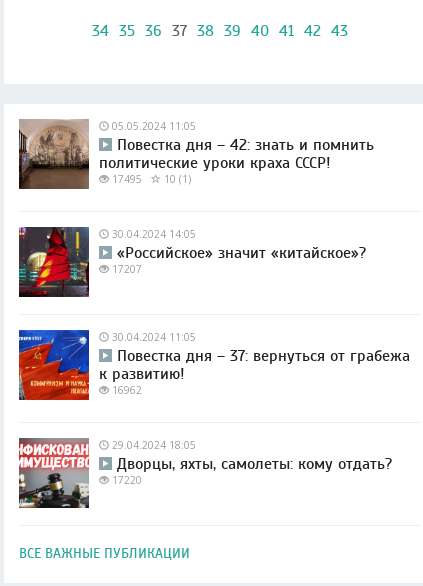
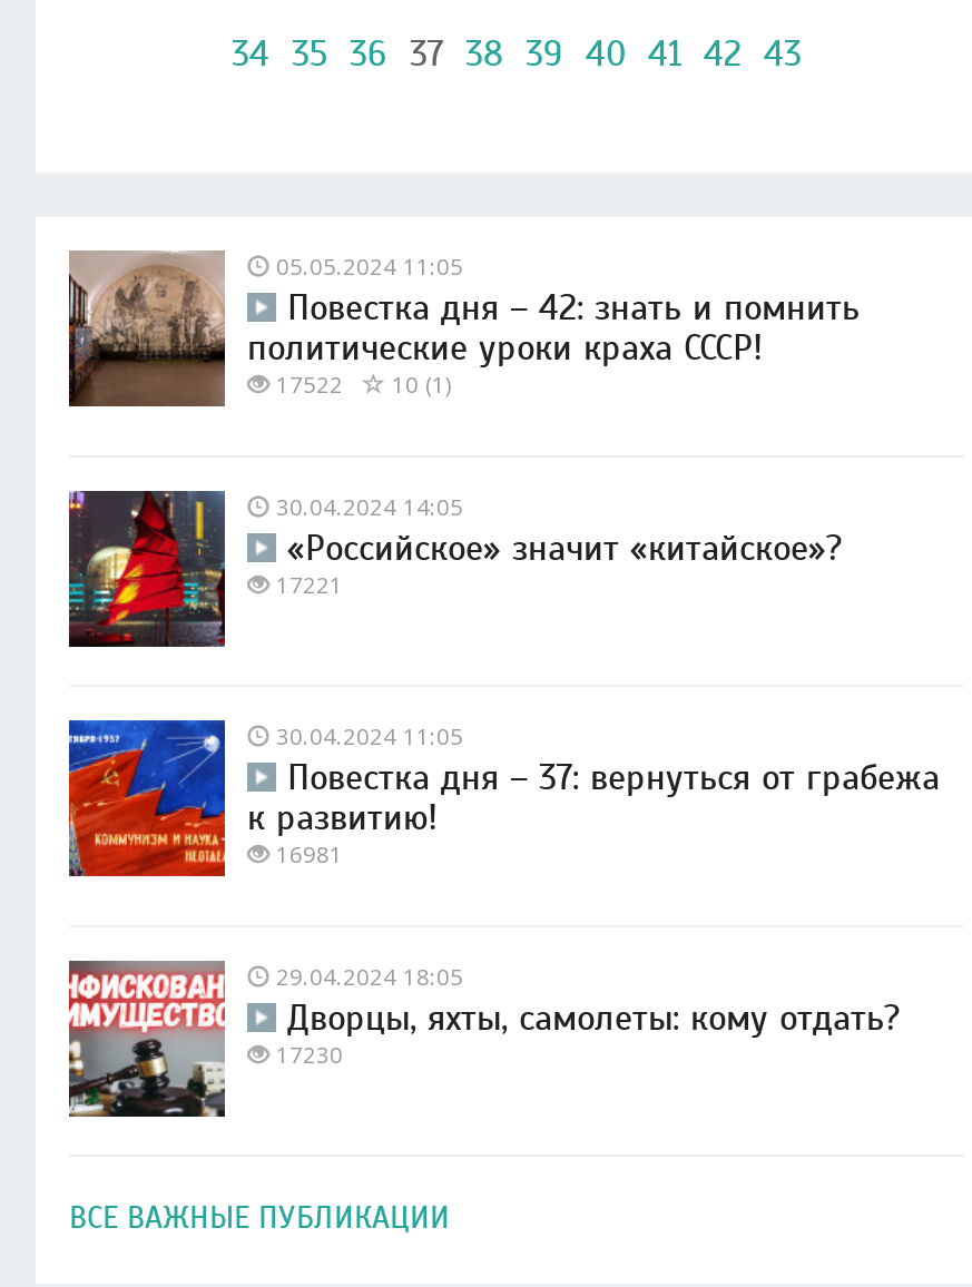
- 17495 10 (1)
+ 17522 10 (1)

- 17207
+ 17221

- 16962
+ 16981

- 17220
+ 17230
